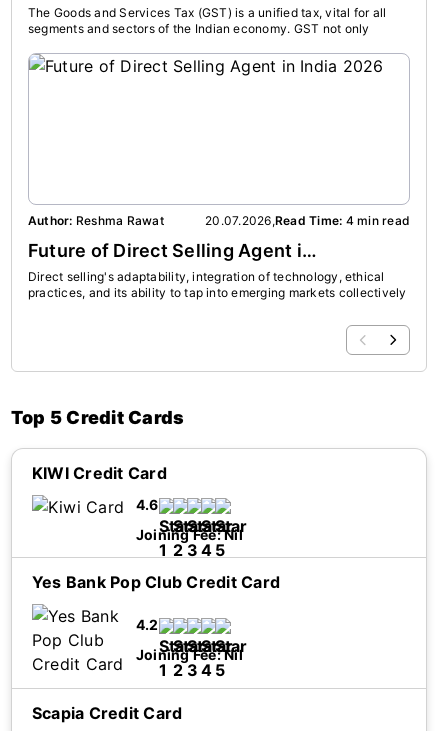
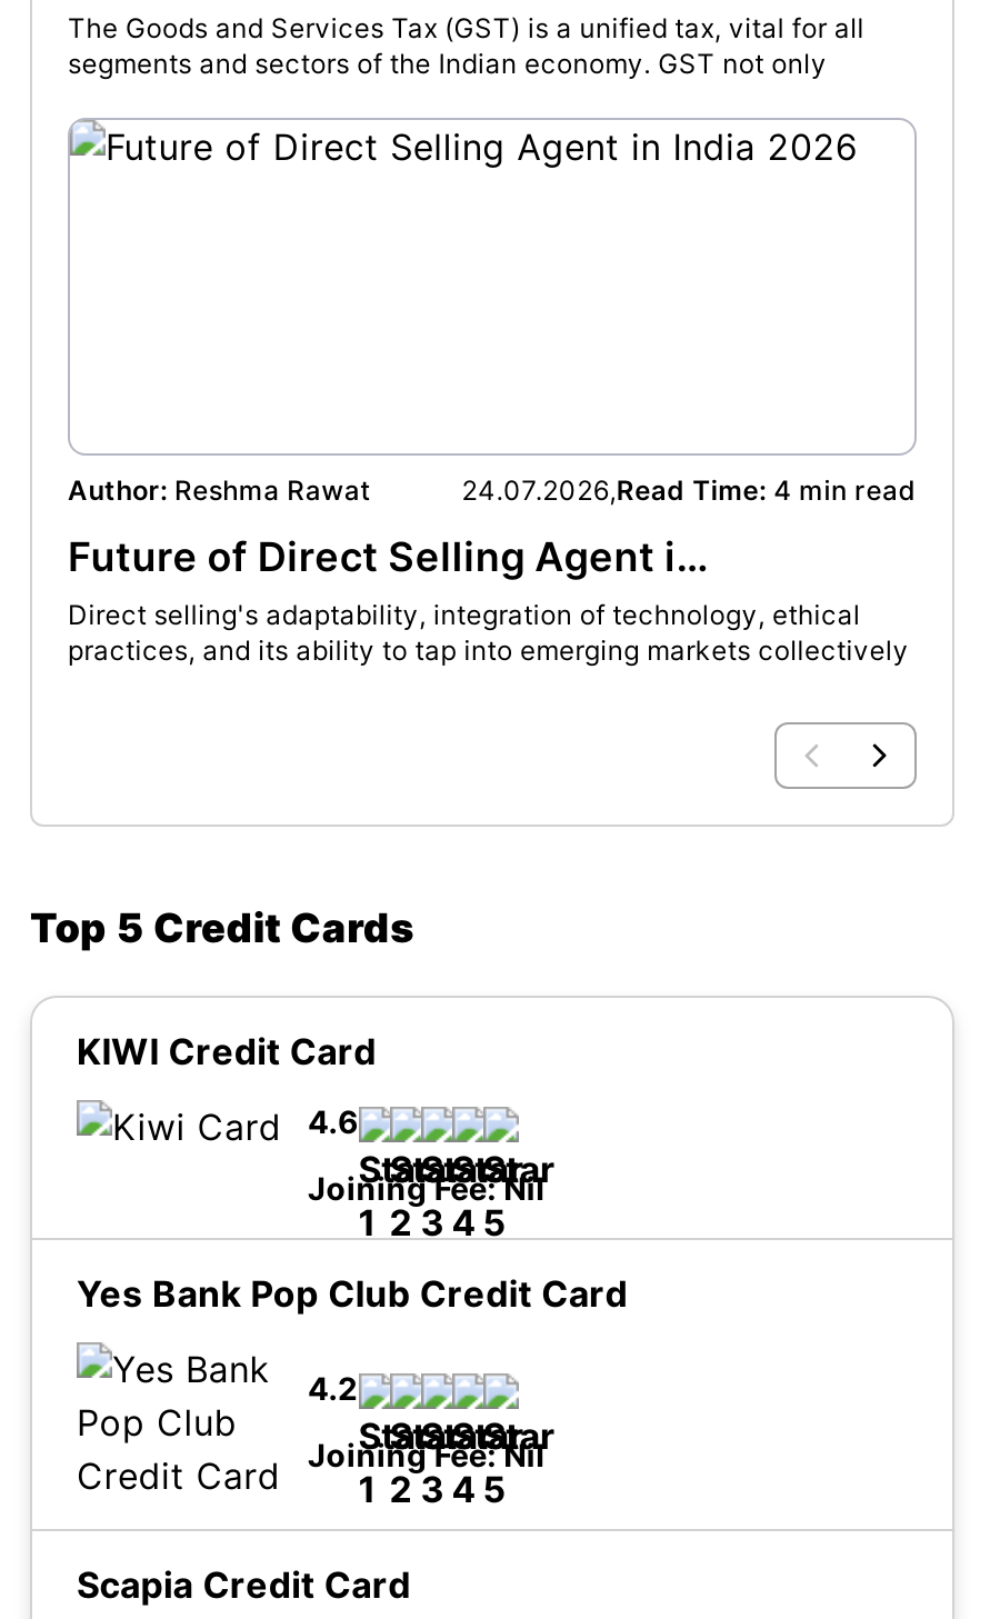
- 20.07.2026,Read Time: 4 min read
+ 24.07.2026,Read Time: 4 min read
